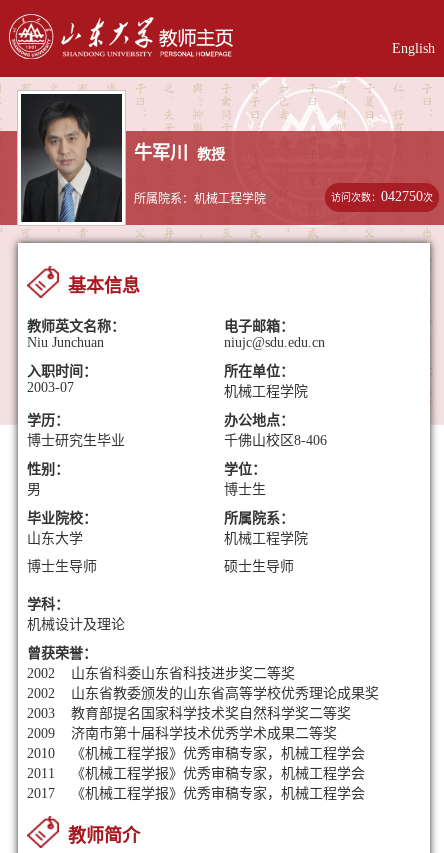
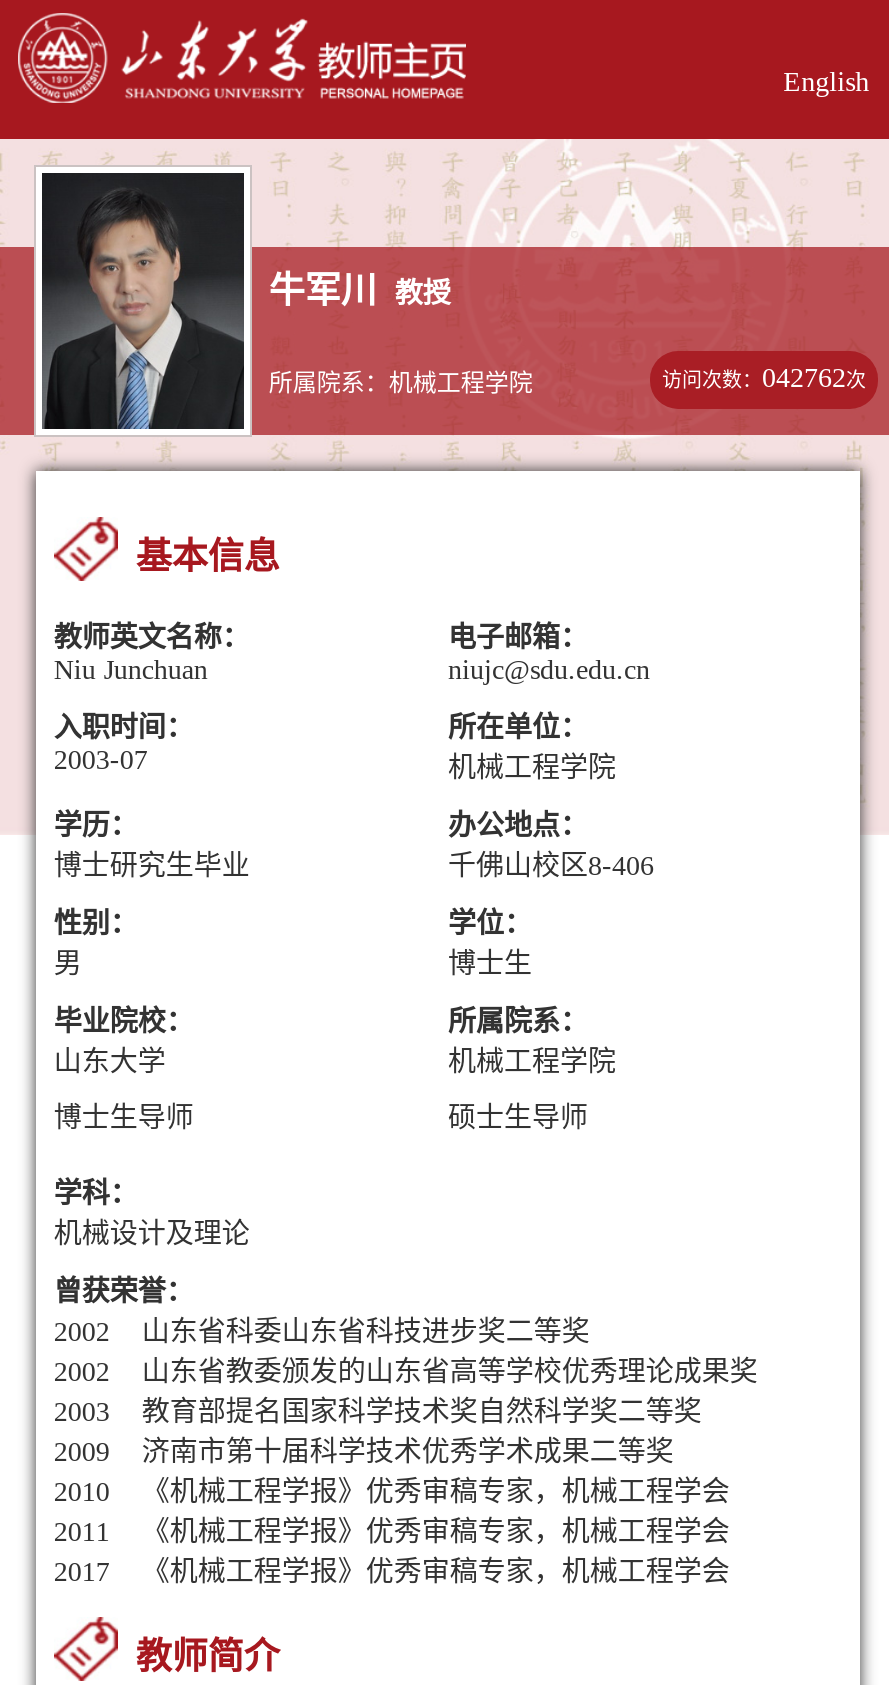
- 访问次数：042750次
+ 访问次数：042762次
